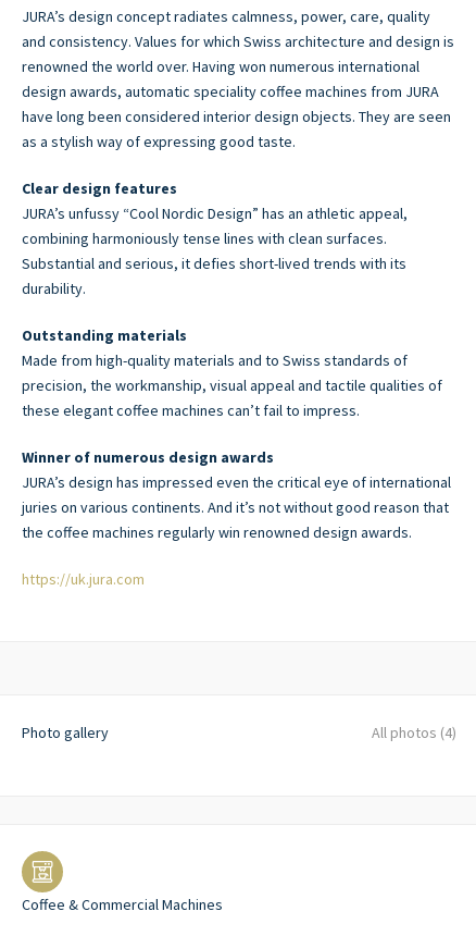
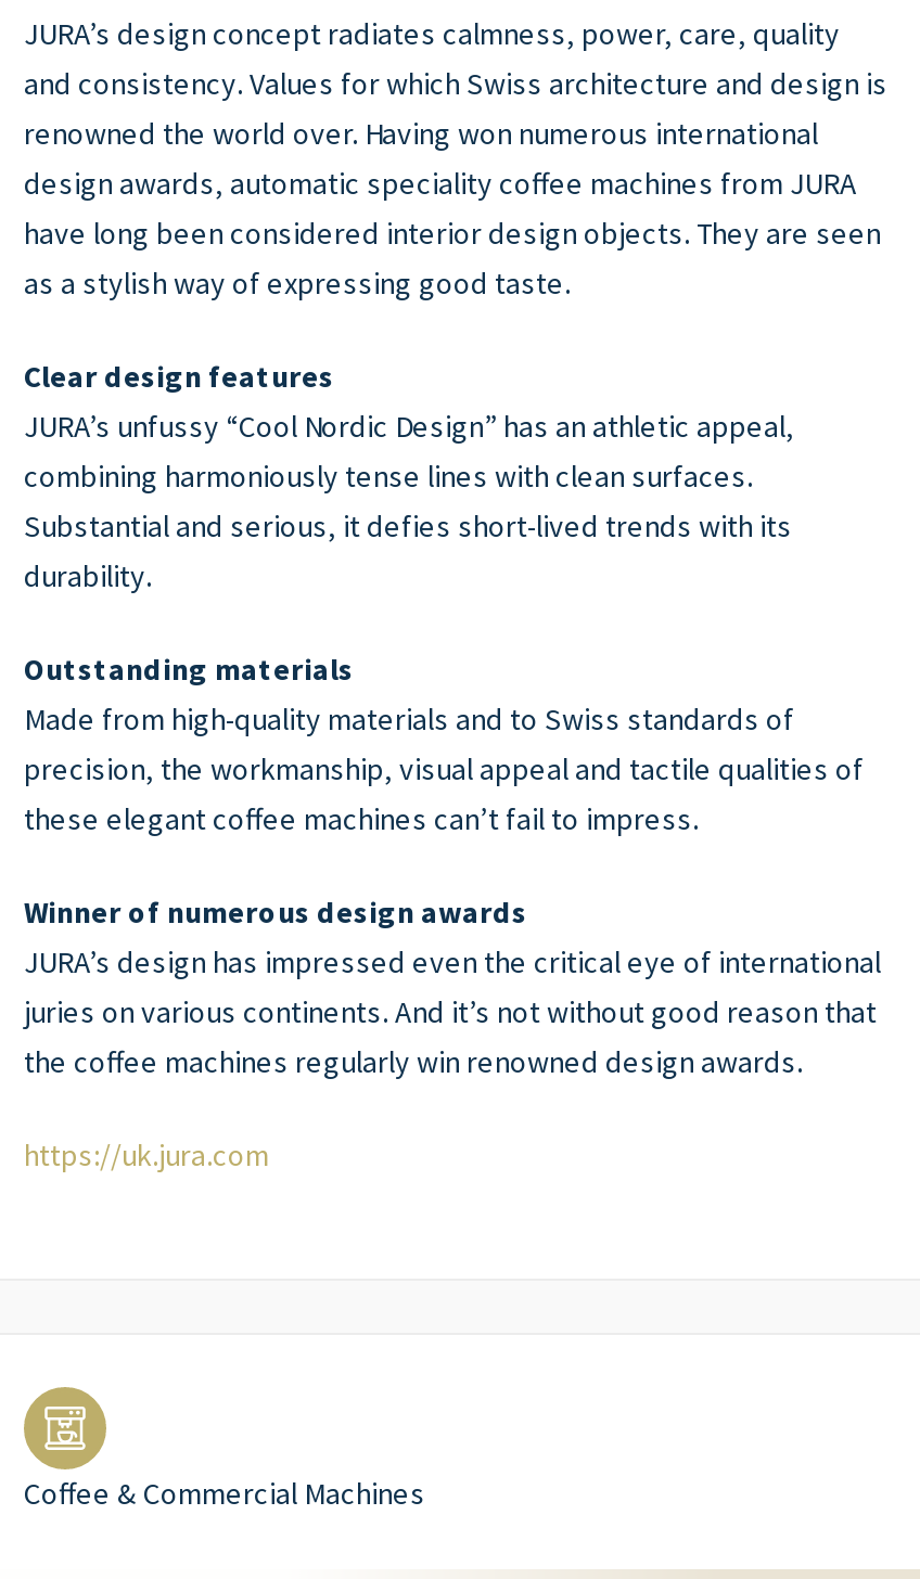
- Photo gallery
- All photos (4)
